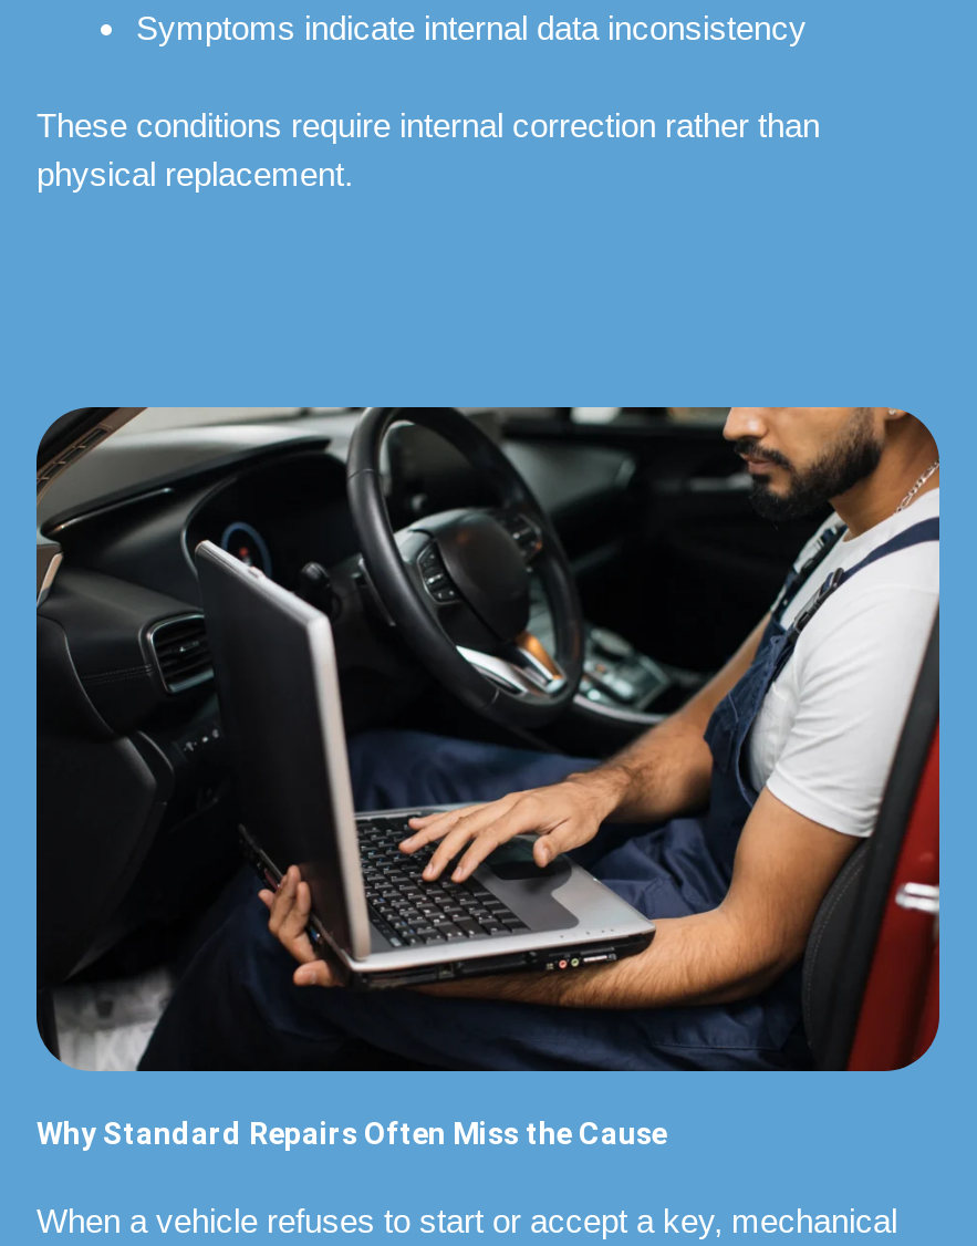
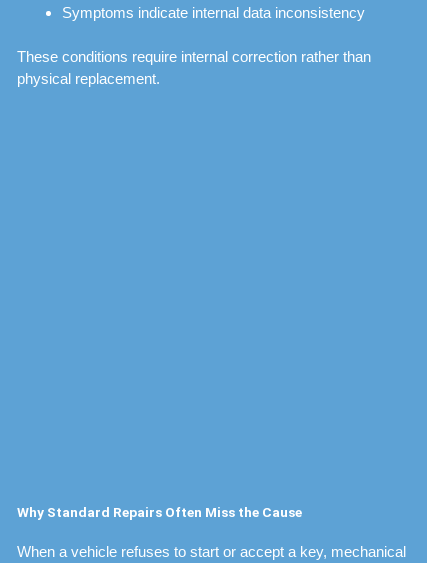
- [image]
